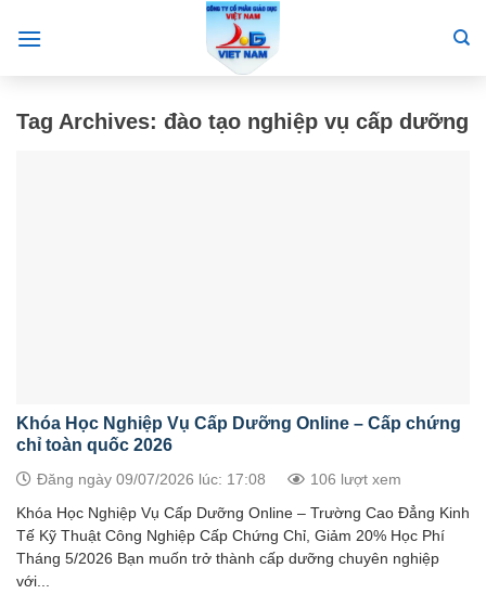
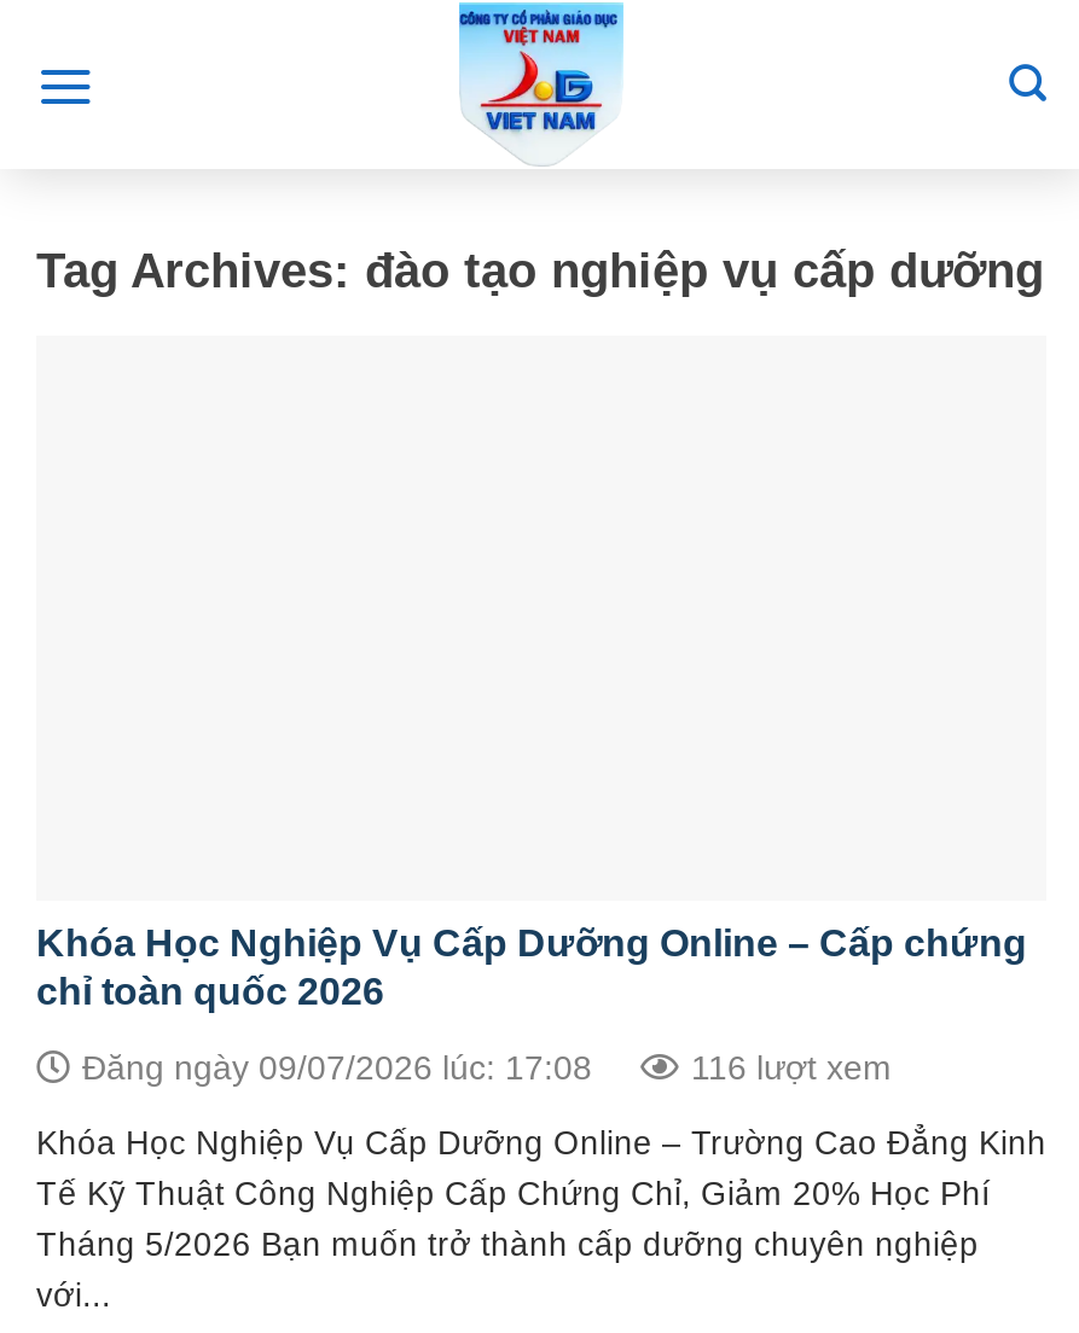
- 106 lượt xem
+ 116 lượt xem
